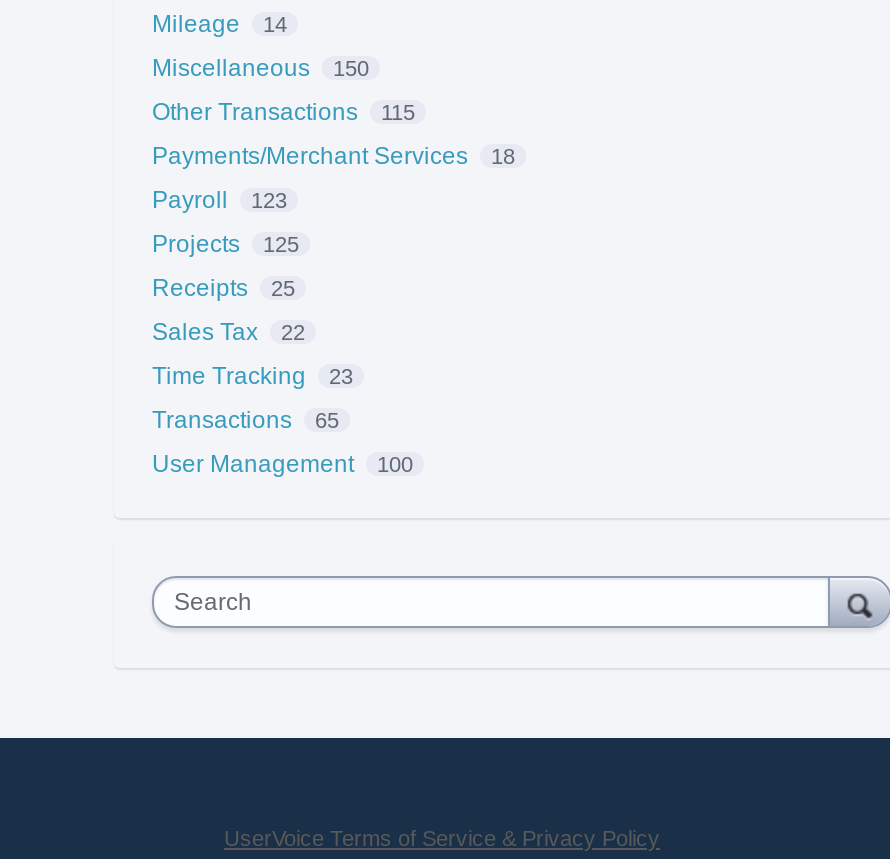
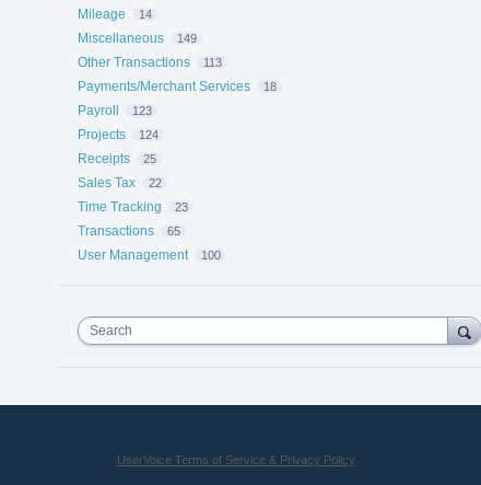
- Miscellaneous 150
+ Miscellaneous 149

- Other Transactions 115
+ Other Transactions 113

- Projects 125
+ Projects 124
